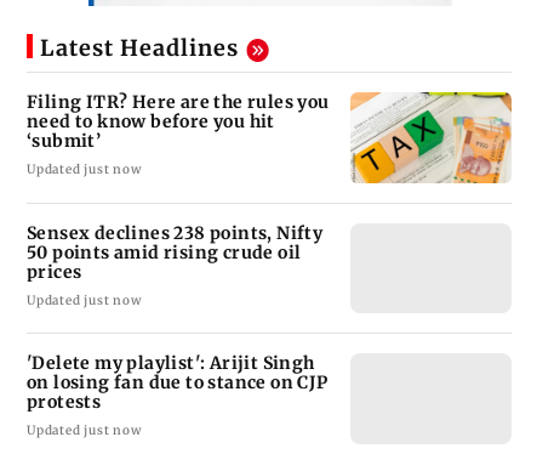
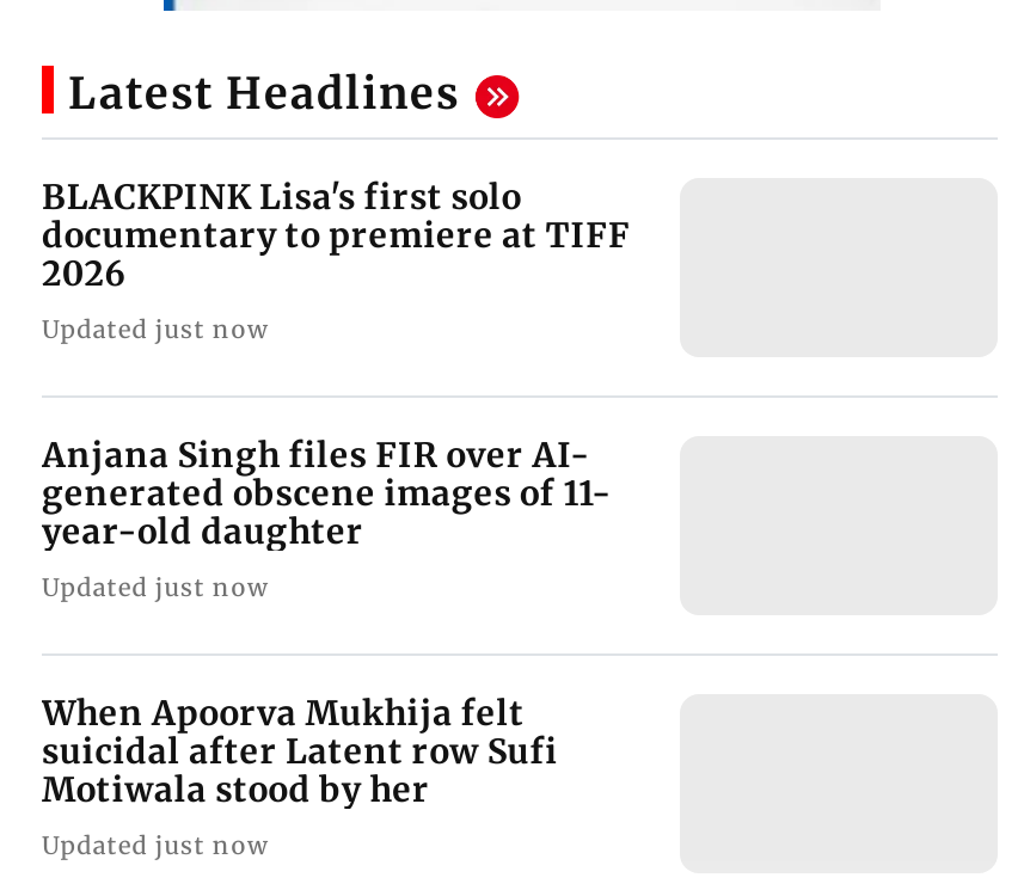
- Filing ITR? Here are the rules you
- need to know before you hit
- ‘submit’
+ BLACKPINK Lisa's first solo
+ documentary to premiere at TIFF
+ 2026

- [image]

- Sensex declines 238 points, Nifty
- 50 points amid rising crude oil
- prices
+ Anjana Singh files FIR over AI-
+ generated obscene images of 11-
+ year-old daughter

- 'Delete my playlist': Arijit Singh
- on losing fan due to stance on CJP
- protests
+ When Apoorva Mukhija felt
+ suicidal after Latent row Sufi
+ Motiwala stood by her
